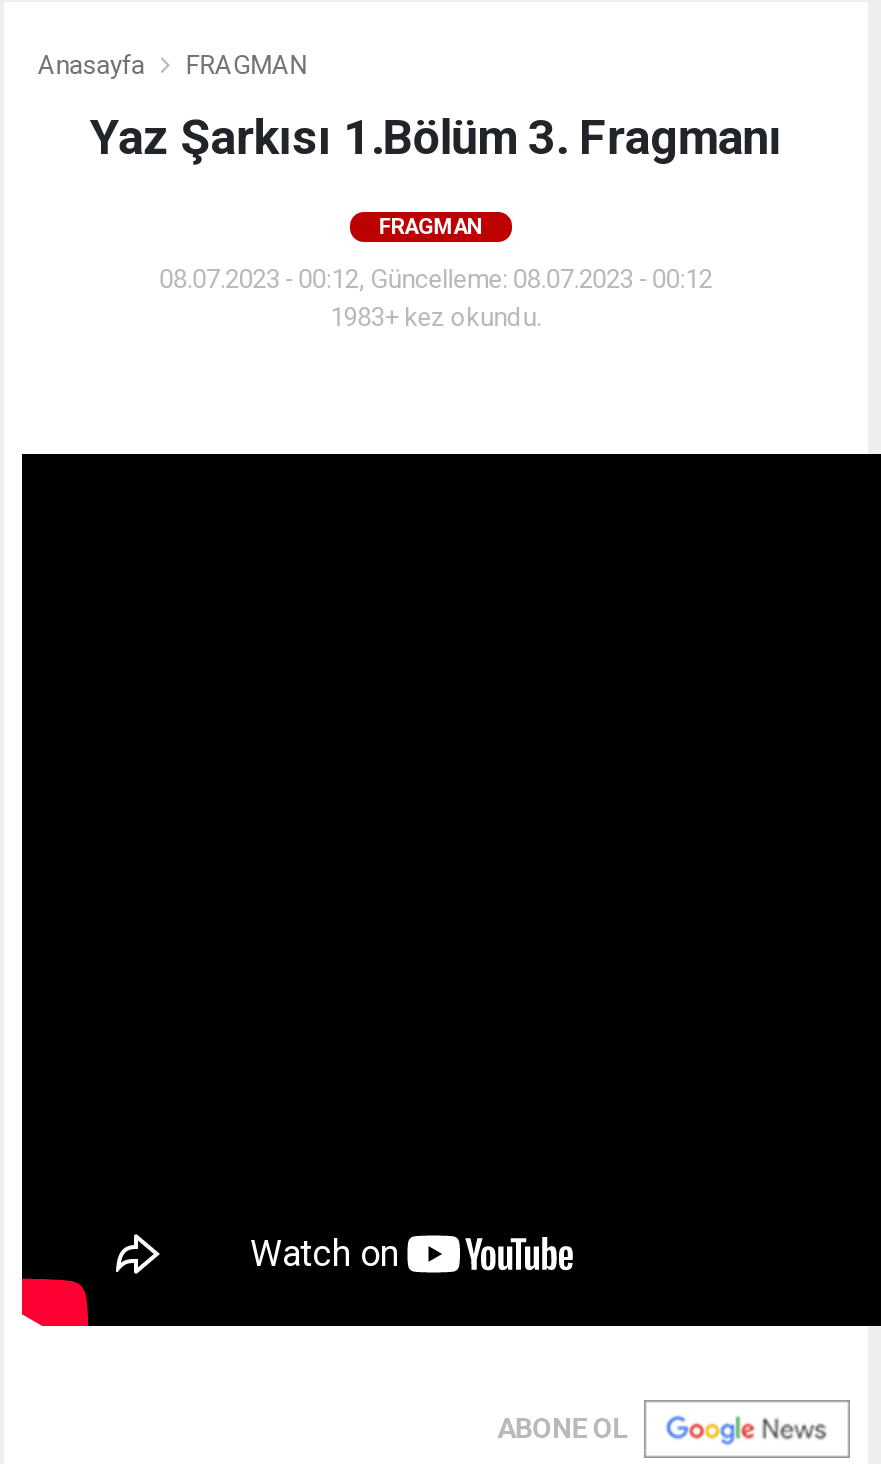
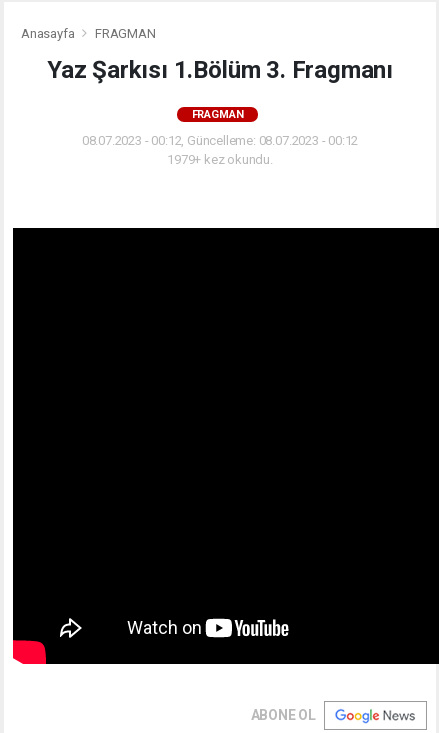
- 1983+ kez okundu.
+ 1979+ kez okundu.
